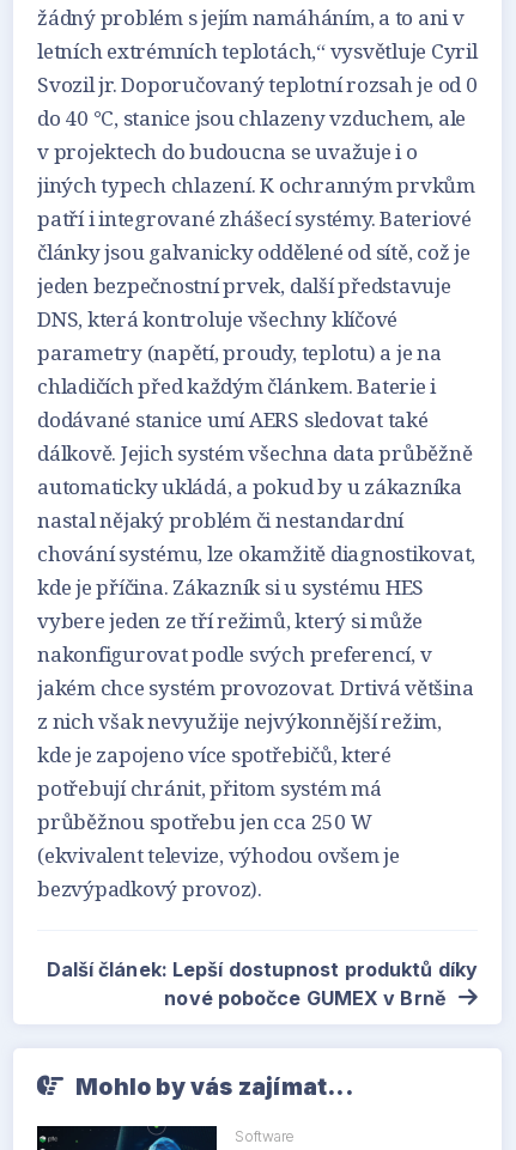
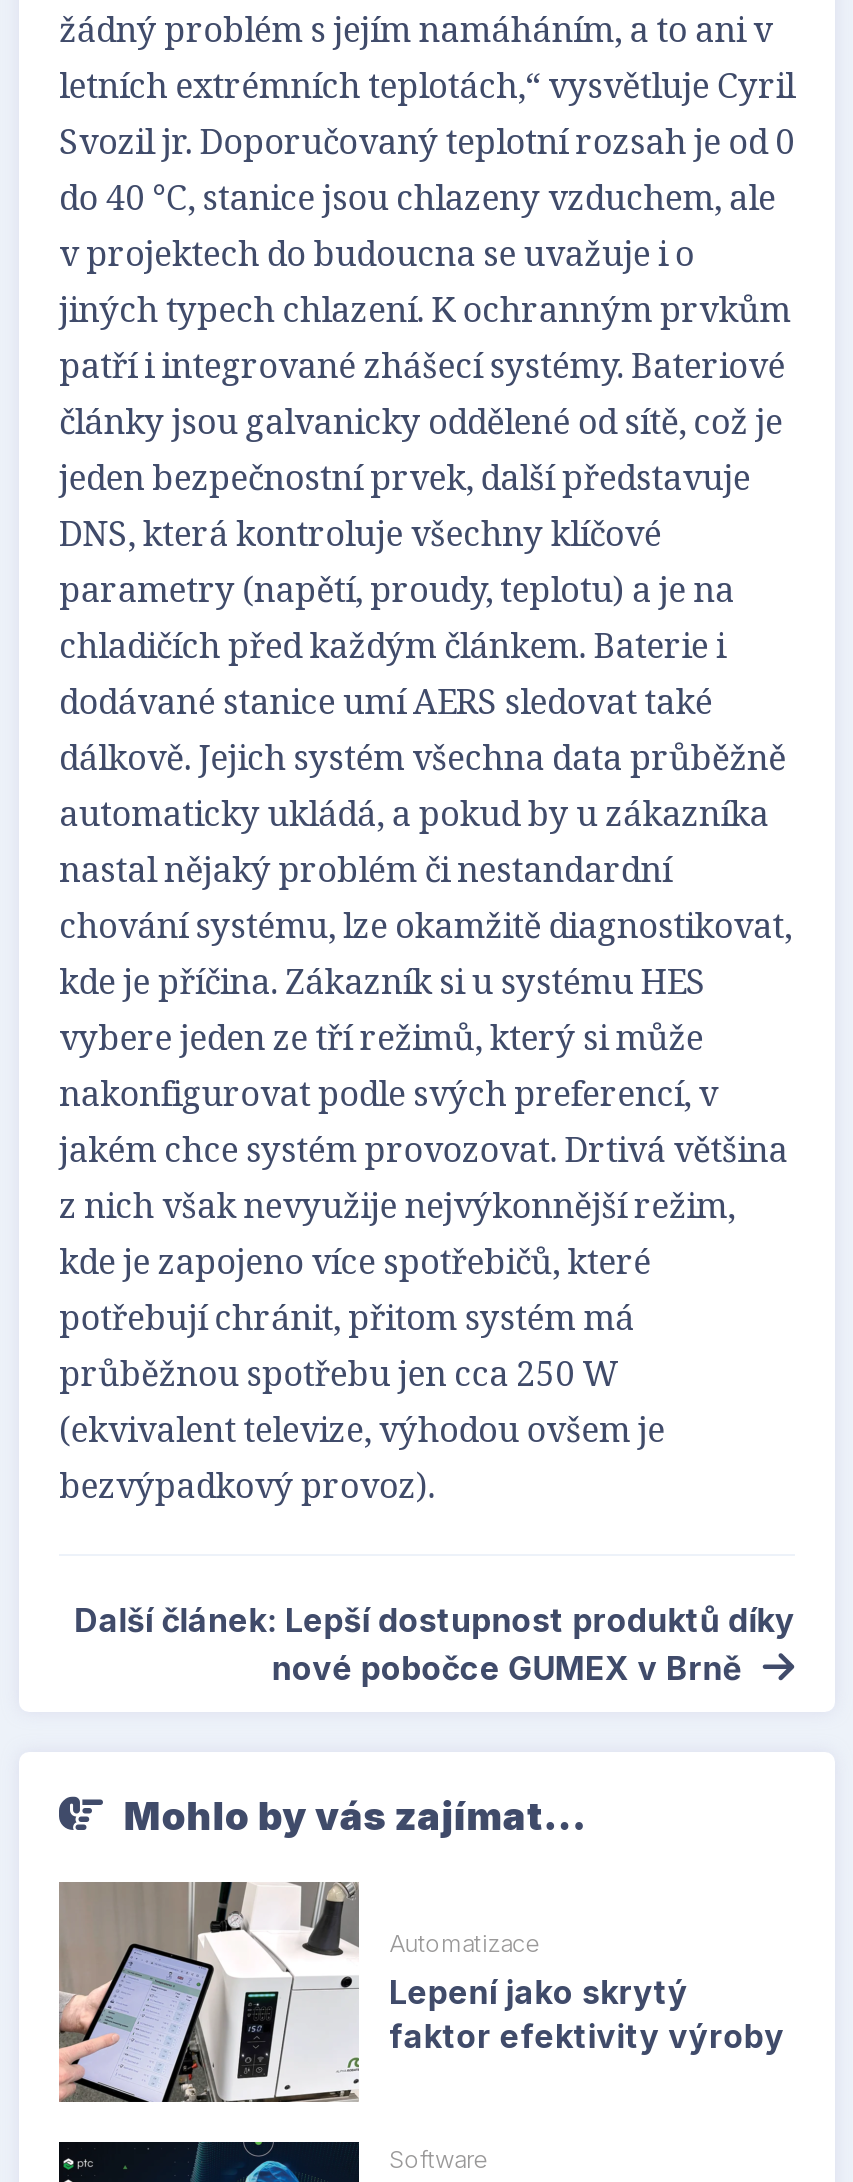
+ [image]
+ Automatizace
+ Lepení jako skrytý
+ faktor efektivity výroby
